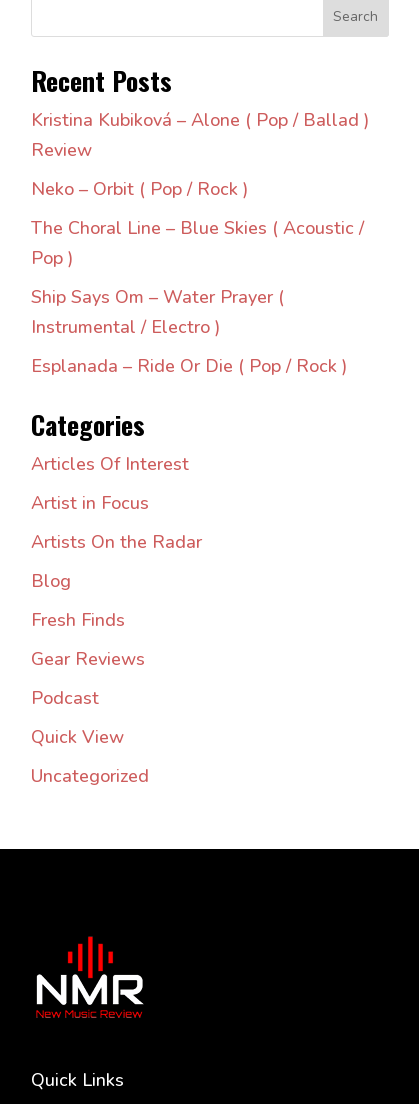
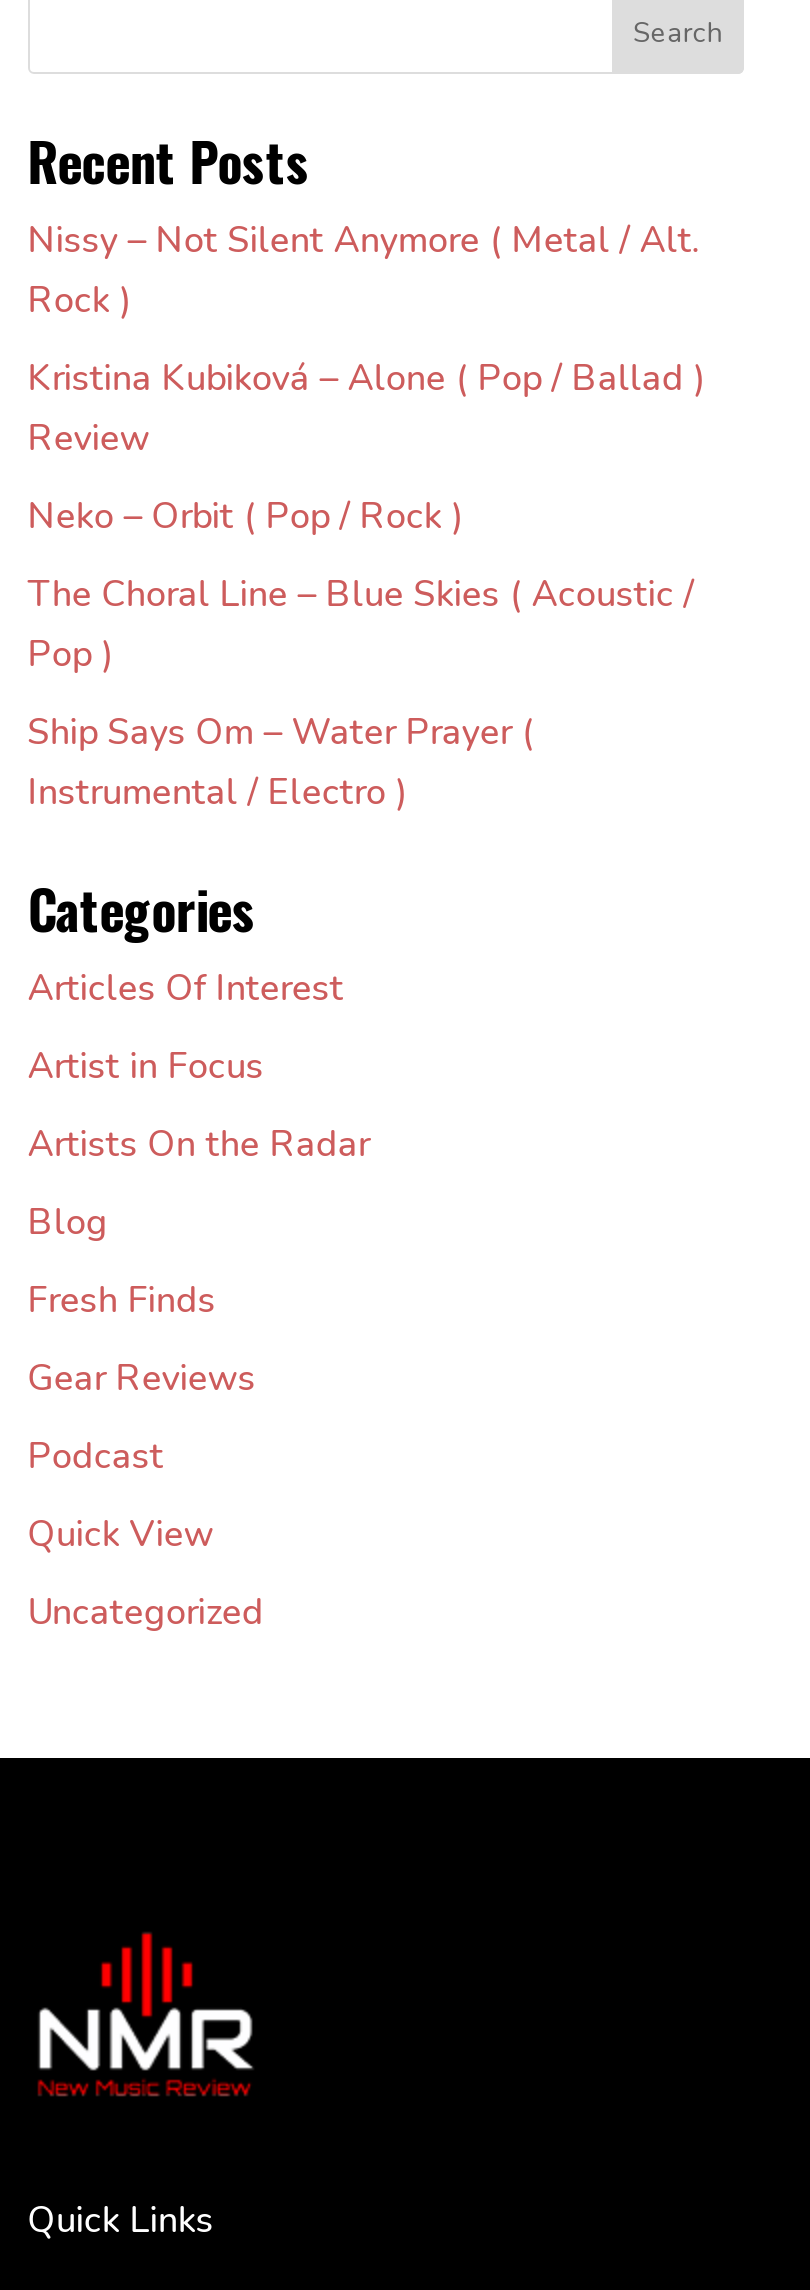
+ Nissy – Not Silent Anymore ( Metal / Alt.
+ Rock )

moved down: Kristina Kubiková – Alone ( Pop / Ballad ) | Review | Neko – Orbit ( Pop / Rock ) | The Choral Line – Blue Skies ( Acoustic / | Pop ) | Ship Says Om – Water Prayer ( | Instrumental / Electro )

- Esplanada – Ride Or Die ( Pop / Rock )
